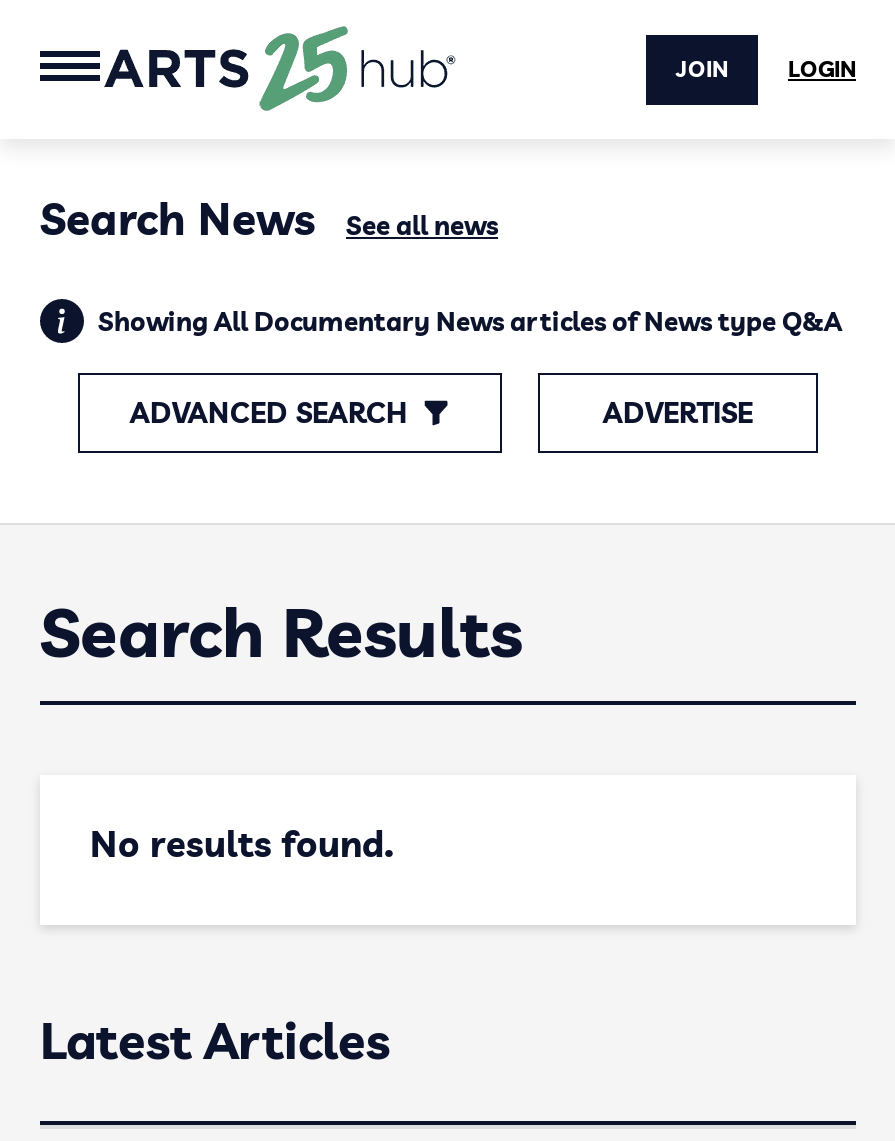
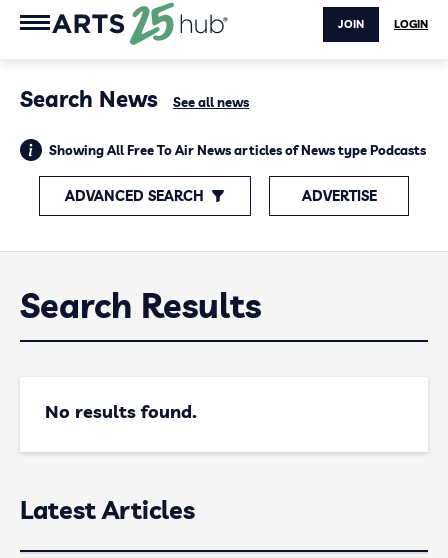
- Showing All Documentary News articles of News type Q&A
+ Showing All Free To Air News articles of News type Podcasts
